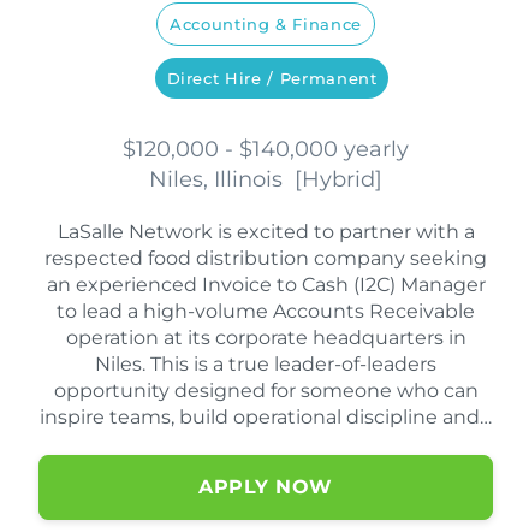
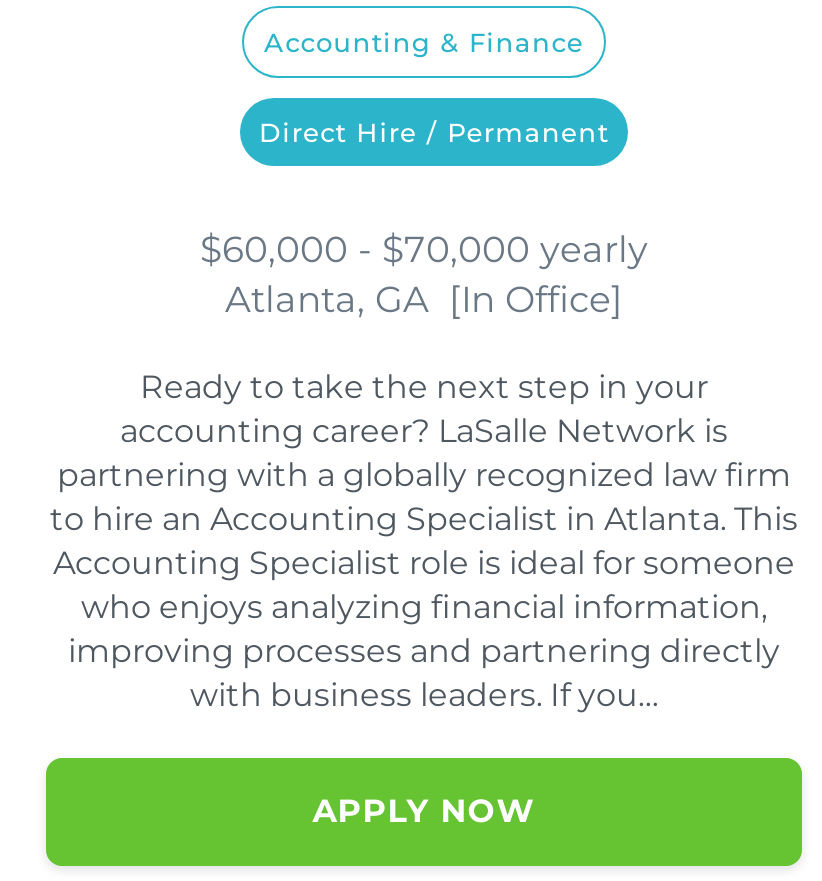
- $120,000 - $140,000 yearly
- Niles, Illinois [Hybrid]
+ $60,000 - $70,000 yearly
+ Atlanta, GA [In Office]

- LaSalle Network is excited to partner with a
- respected food distribution company seeking
- an experienced Invoice to Cash (I2C) Manager
- to lead a high-volume Accounts Receivable
- operation at its corporate headquarters in
- Niles. This is a true leader-of-leaders
- opportunity designed for someone who can
- inspire teams, build operational discipline and…
+ Ready to take the next step in your
+ accounting career? LaSalle Network is
+ partnering with a globally recognized law firm
+ to hire an Accounting Specialist in Atlanta. This
+ Accounting Specialist role is ideal for someone
+ who enjoys analyzing financial information,
+ improving processes and partnering directly
+ with business leaders. If you…
